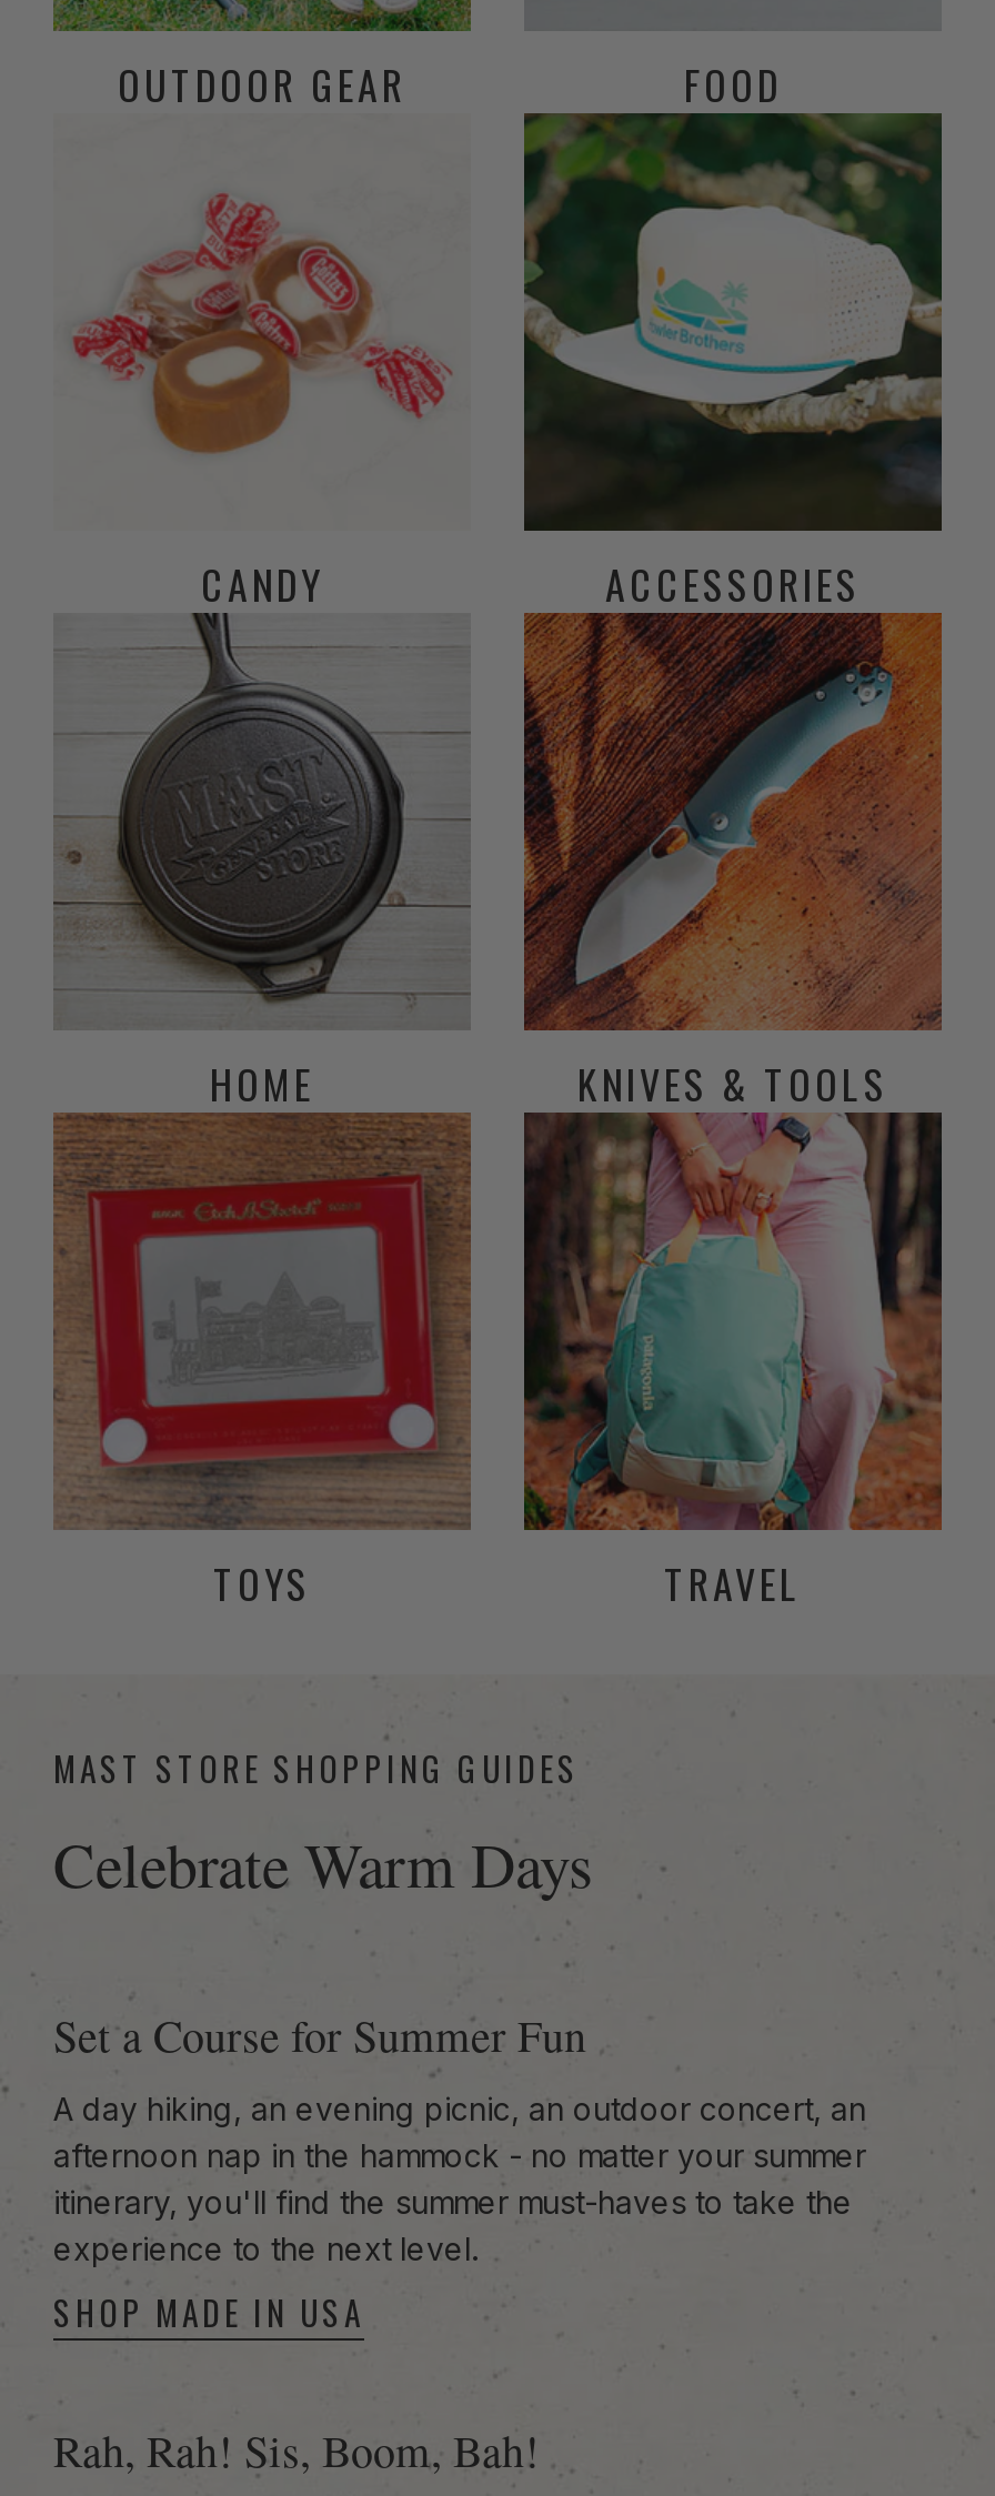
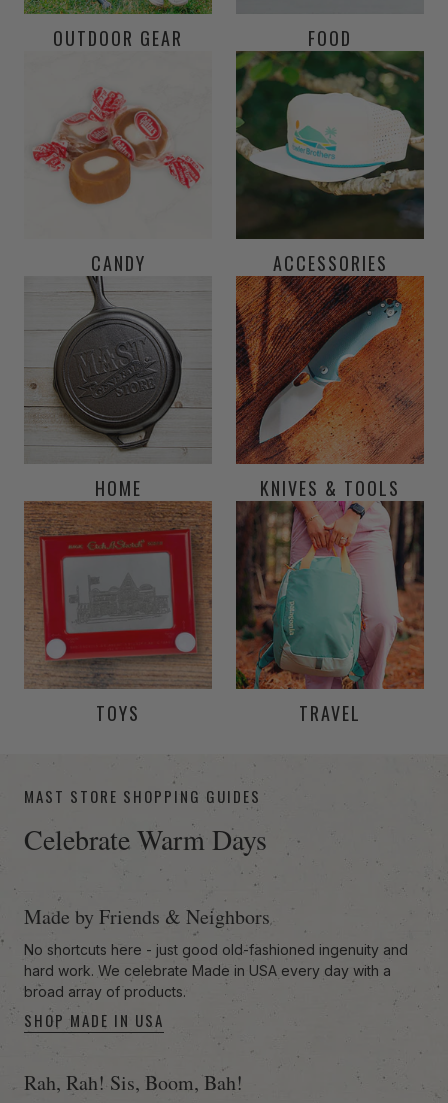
- Set a Course for Summer Fun
- A day hiking, an evening picnic, an outdoor concert, an
- afternoon nap in the hammock - no matter your summer
- itinerary, you'll find the summer must-haves to take the
- experience to the next level.
+ Made by Friends & Neighbors
+ No shortcuts here - just good old-fashioned ingenuity and
+ hard work. We celebrate Made in USA every day with a
+ broad array of products.
